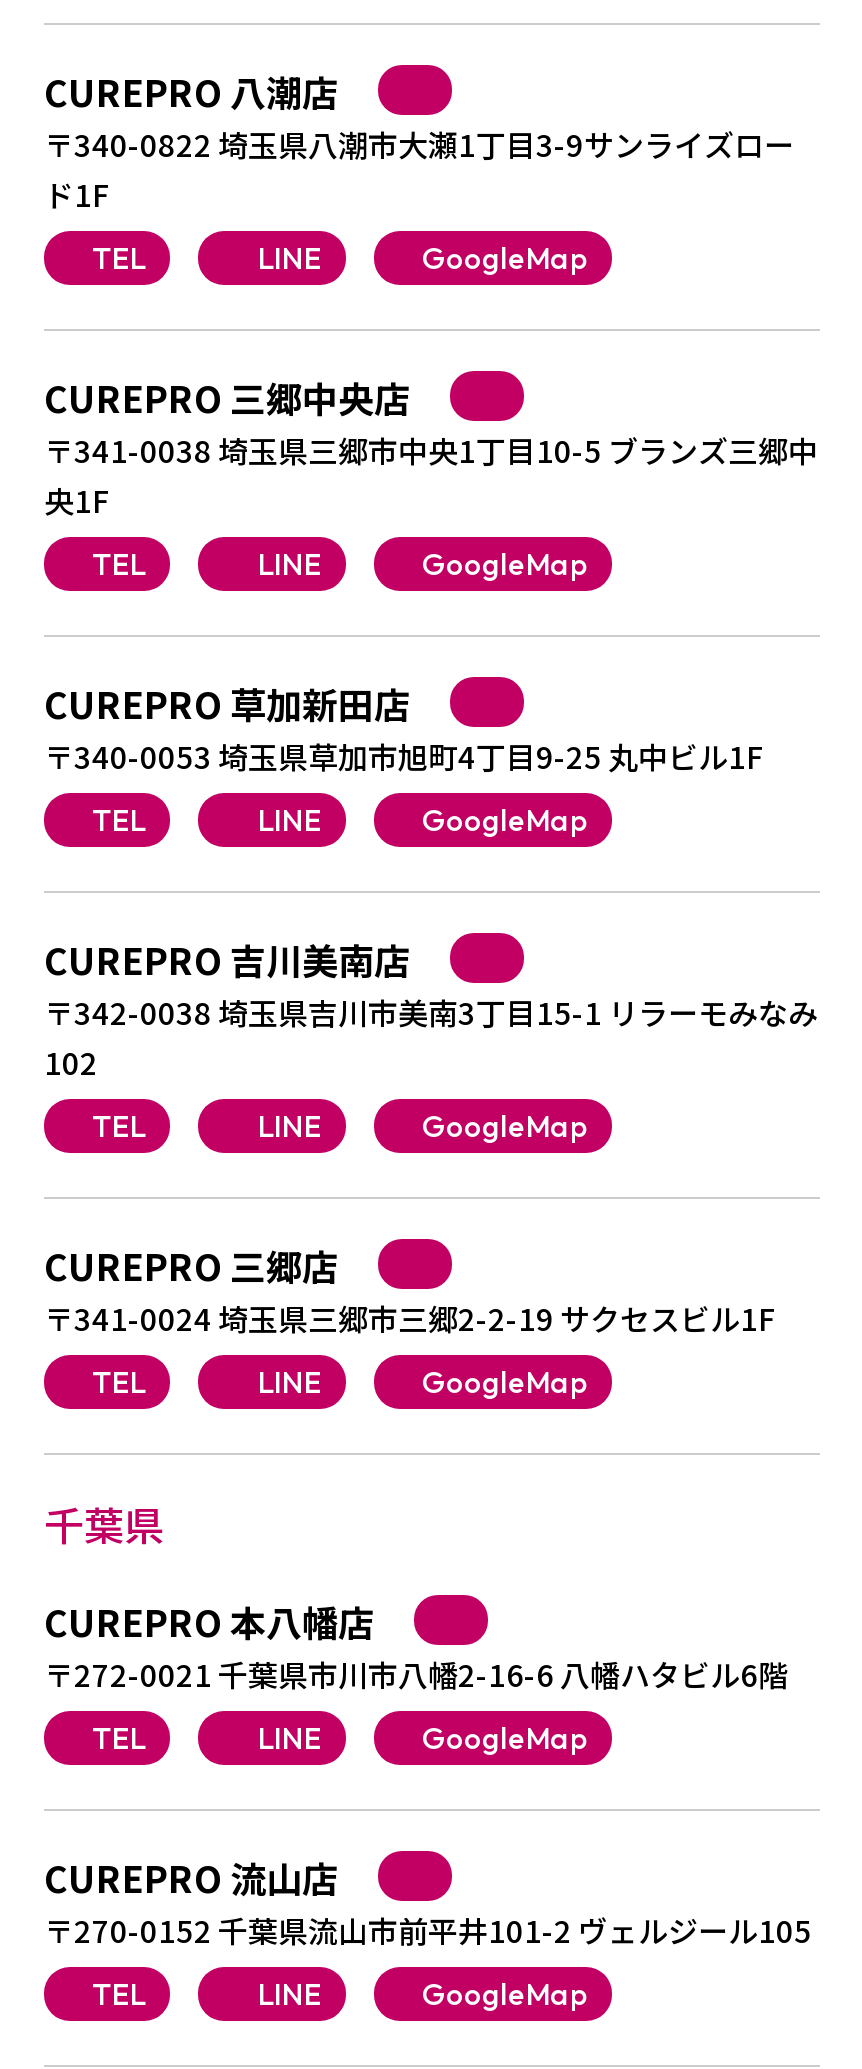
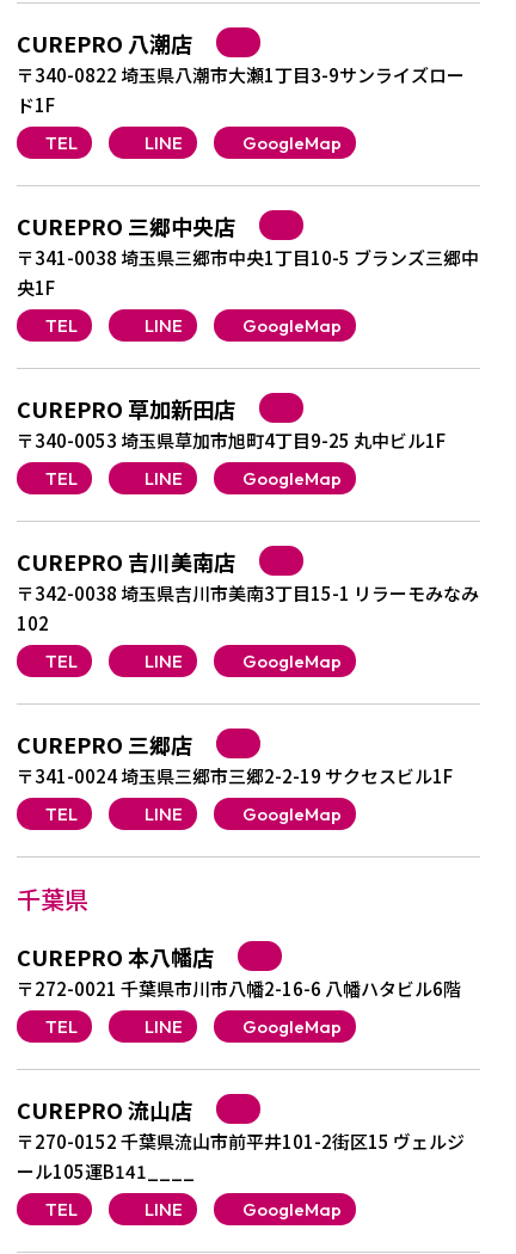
- 〒270-0152 千葉県流山市前平井101-2 ヴェルジール105
+ 〒270-0152 千葉県流山市前平井101-2街区15 ヴェルジ
+ ール105運B141____
